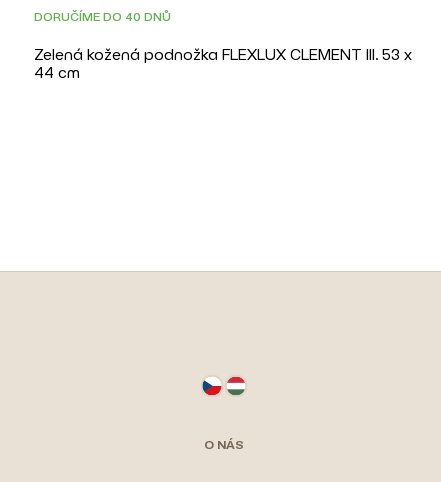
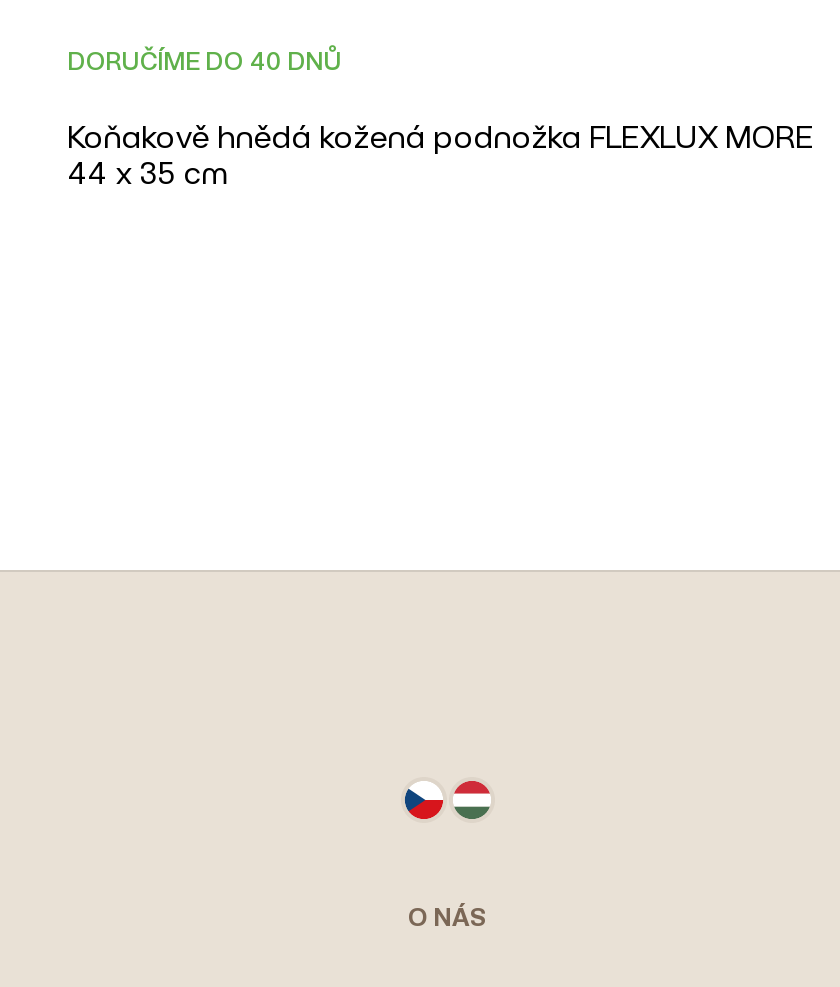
- Zelená kožená podnožka FLEXLUX CLEMENT III. 53 x
- 44 cm
+ Koňakově hnědá kožená podnožka FLEXLUX MORE
+ 44 x 35 cm
